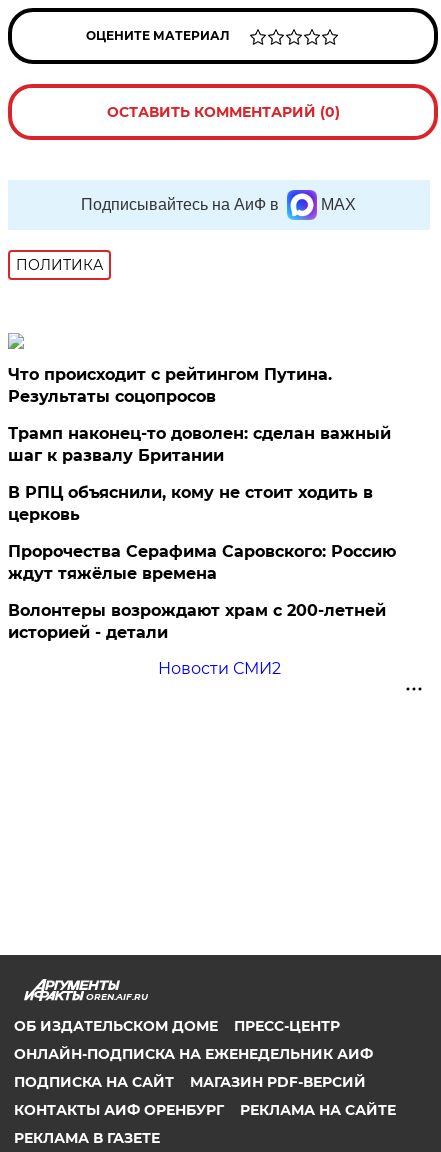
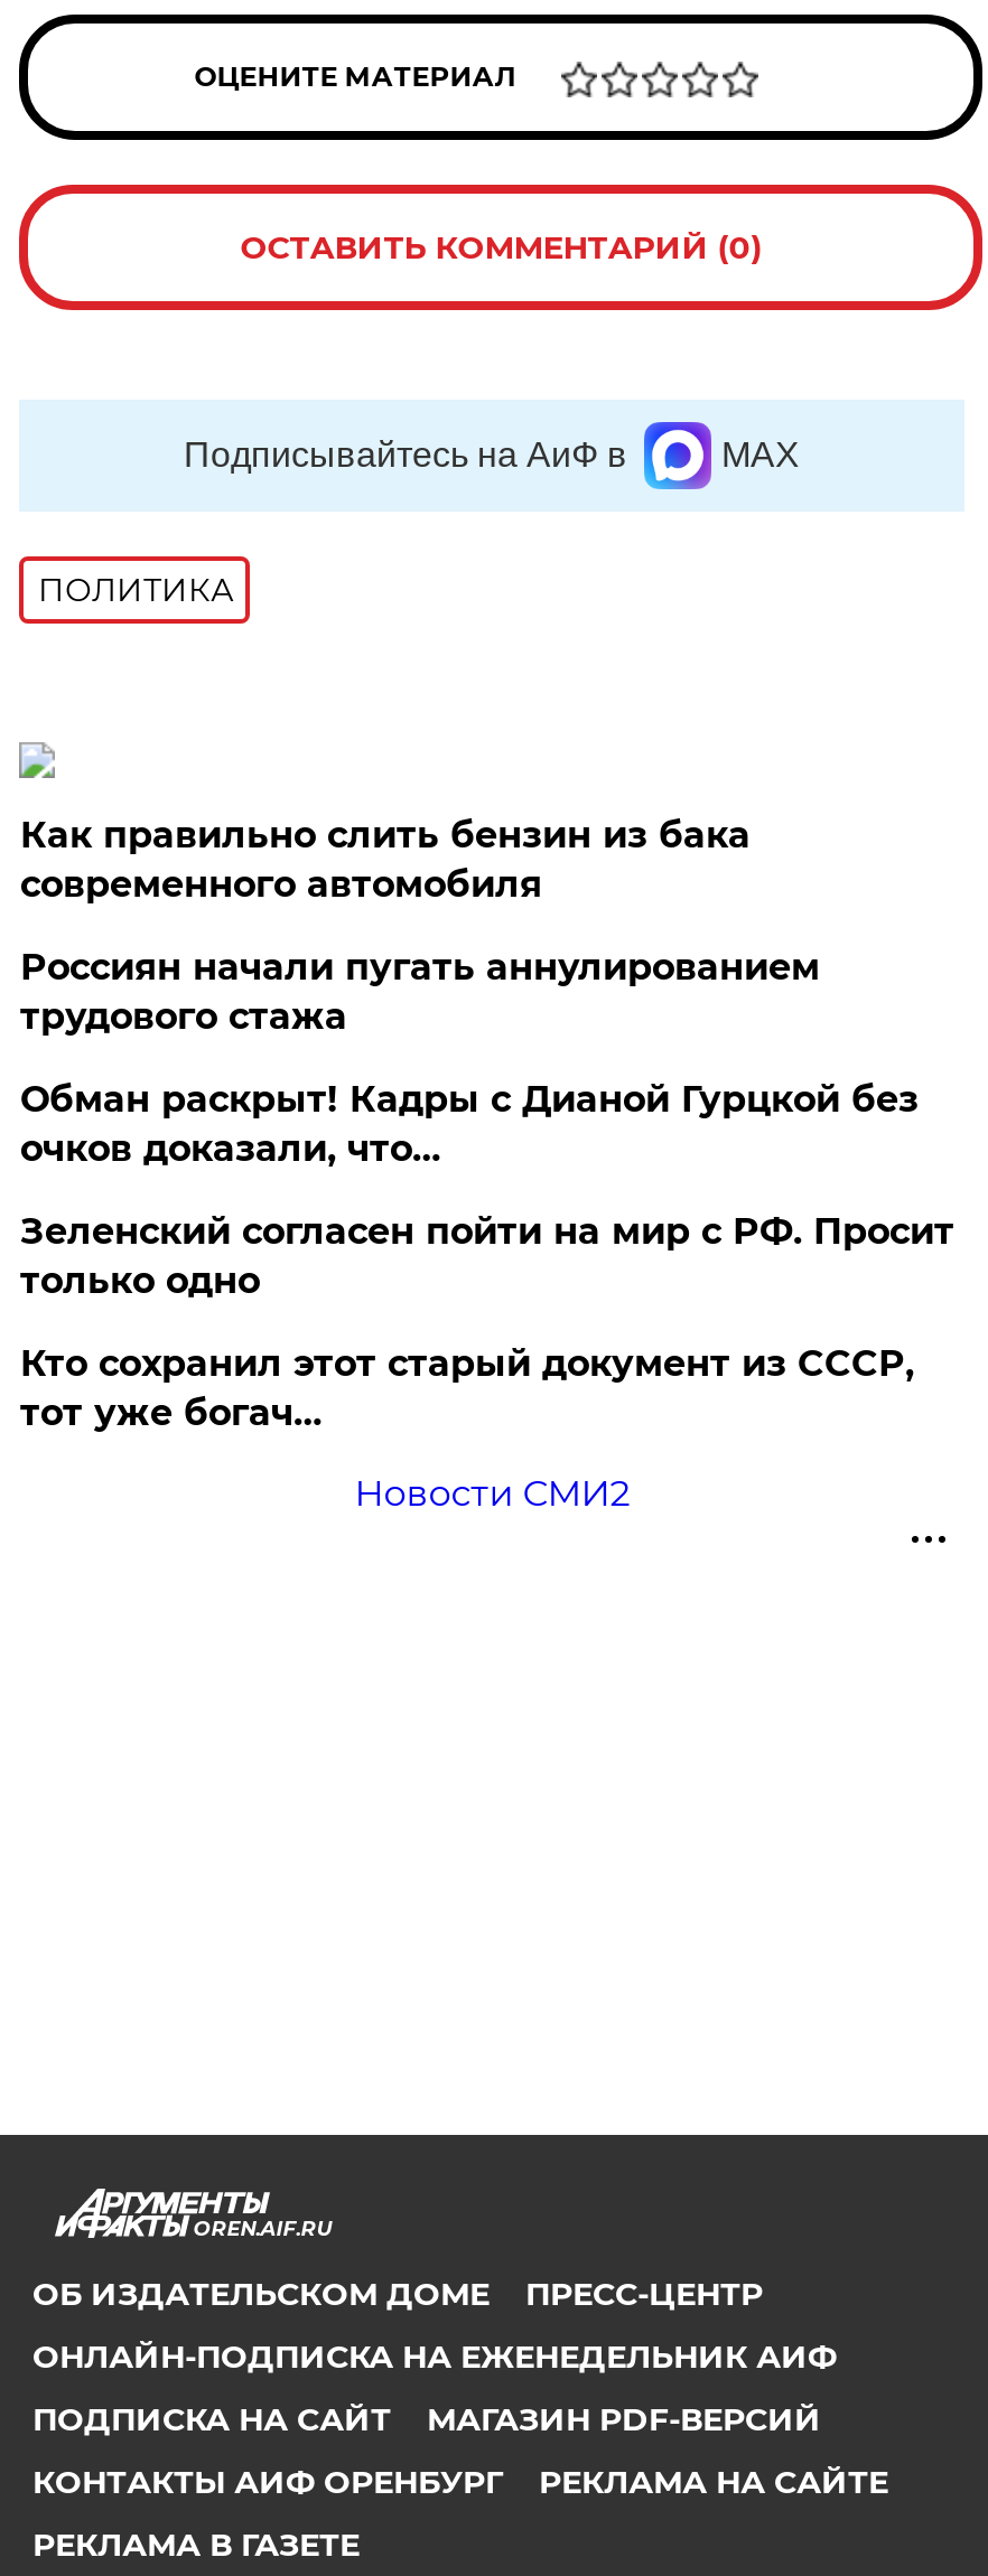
- Что происходит с рейтингом Путина.
- Результаты соцопросов
+ Как правильно слить бензин из бака
+ современного автомобиля

- Трамп наконец-то доволен: сделан важный
- шаг к развалу Британии
+ Россиян начали пугать аннулированием
+ трудового стажа

- В РПЦ объяснили, кому не стоит ходить в
- церковь
+ Обман раскрыт! Кадры с Дианой Гурцкой без
+ очков доказали, что…

- Пророчества Серафима Саровского: Россию
- ждут тяжёлые времена
+ Зеленский согласен пойти на мир с РФ. Просит
+ только одно

- Волонтеры возрождают храм с 200-летней
- историей - детали
+ Кто сохранил этот старый документ из СССР,
+ тот уже богач…
